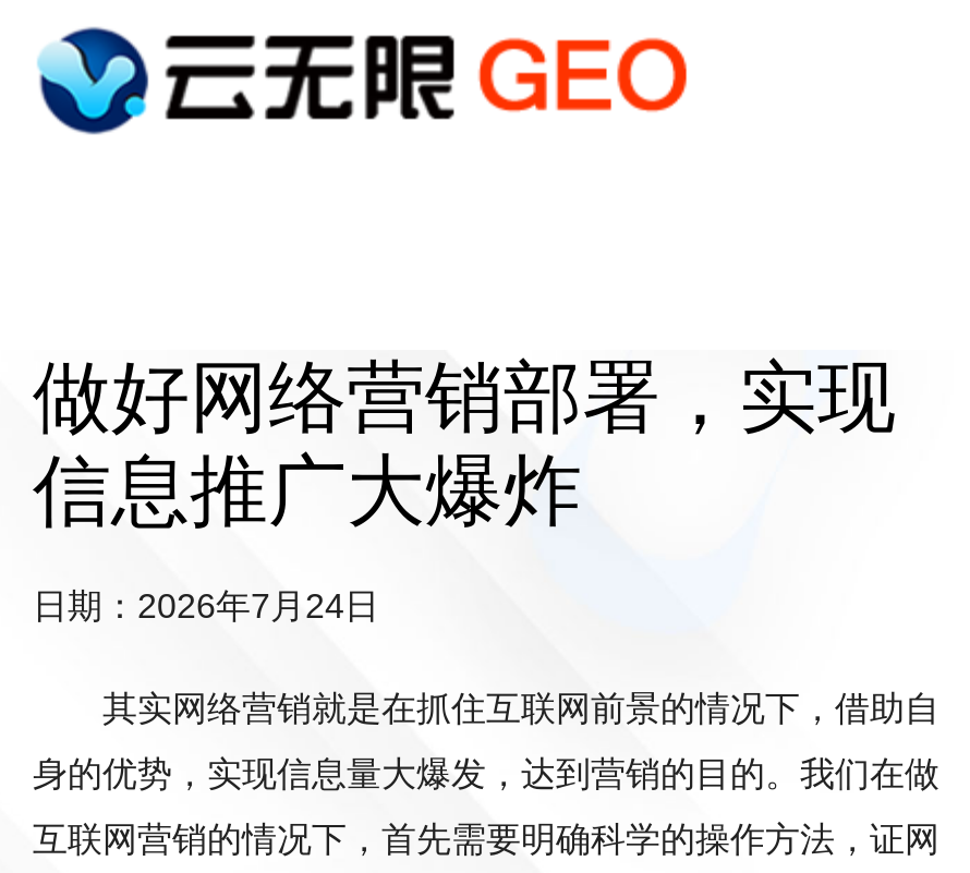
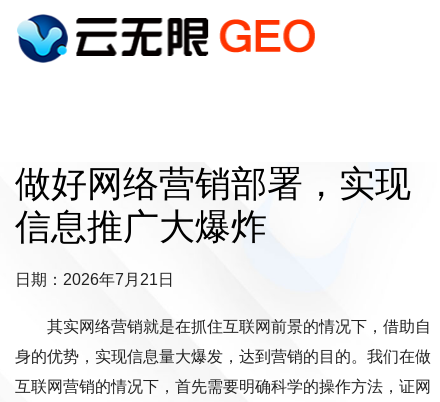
- 日期：2026年7月24日
+ 日期：2026年7月21日
